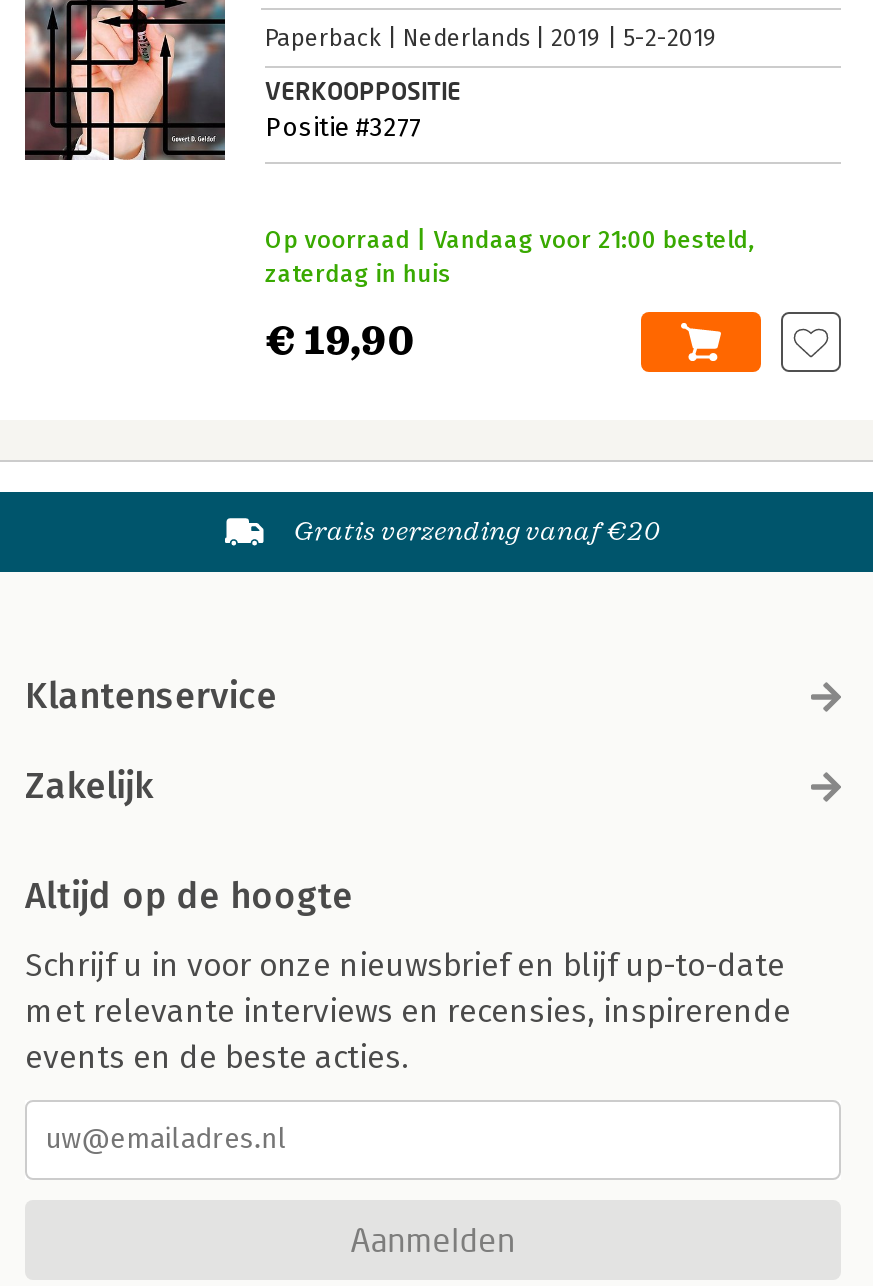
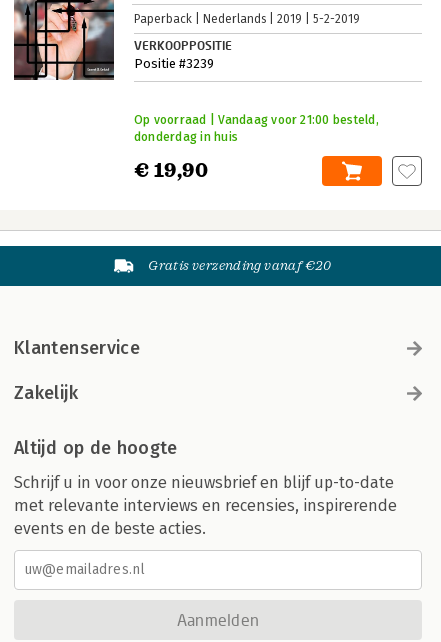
- Positie #3277
+ Positie #3239

- zaterdag in huis
+ donderdag in huis
